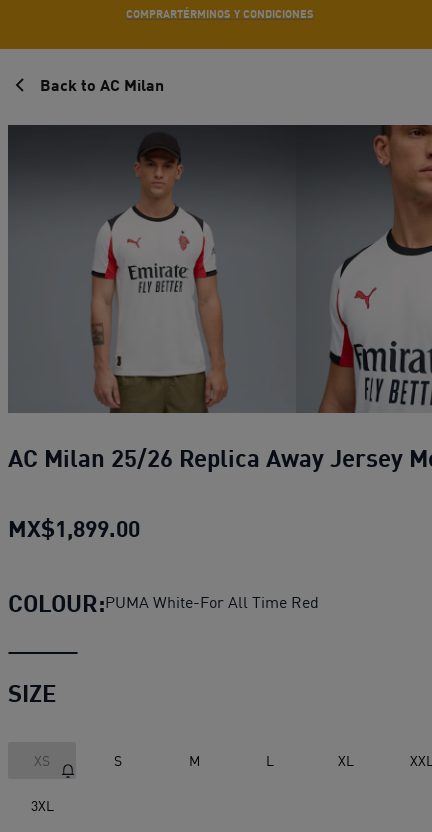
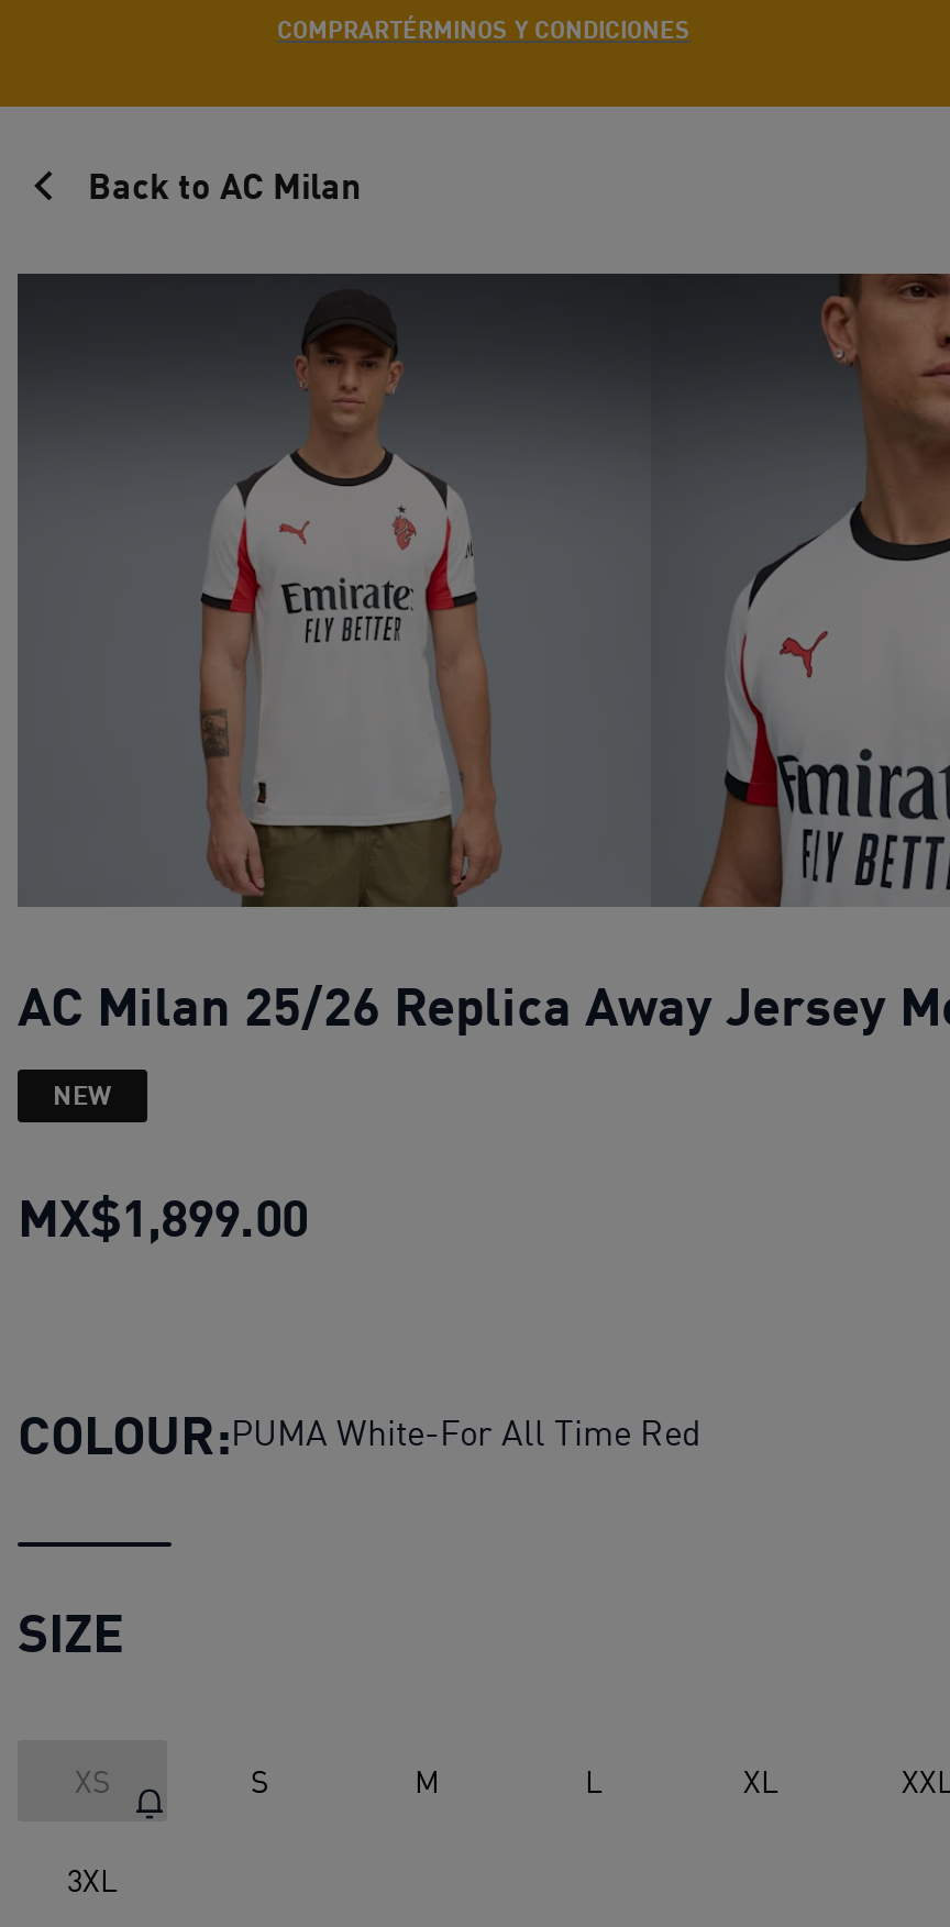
+ NEW
